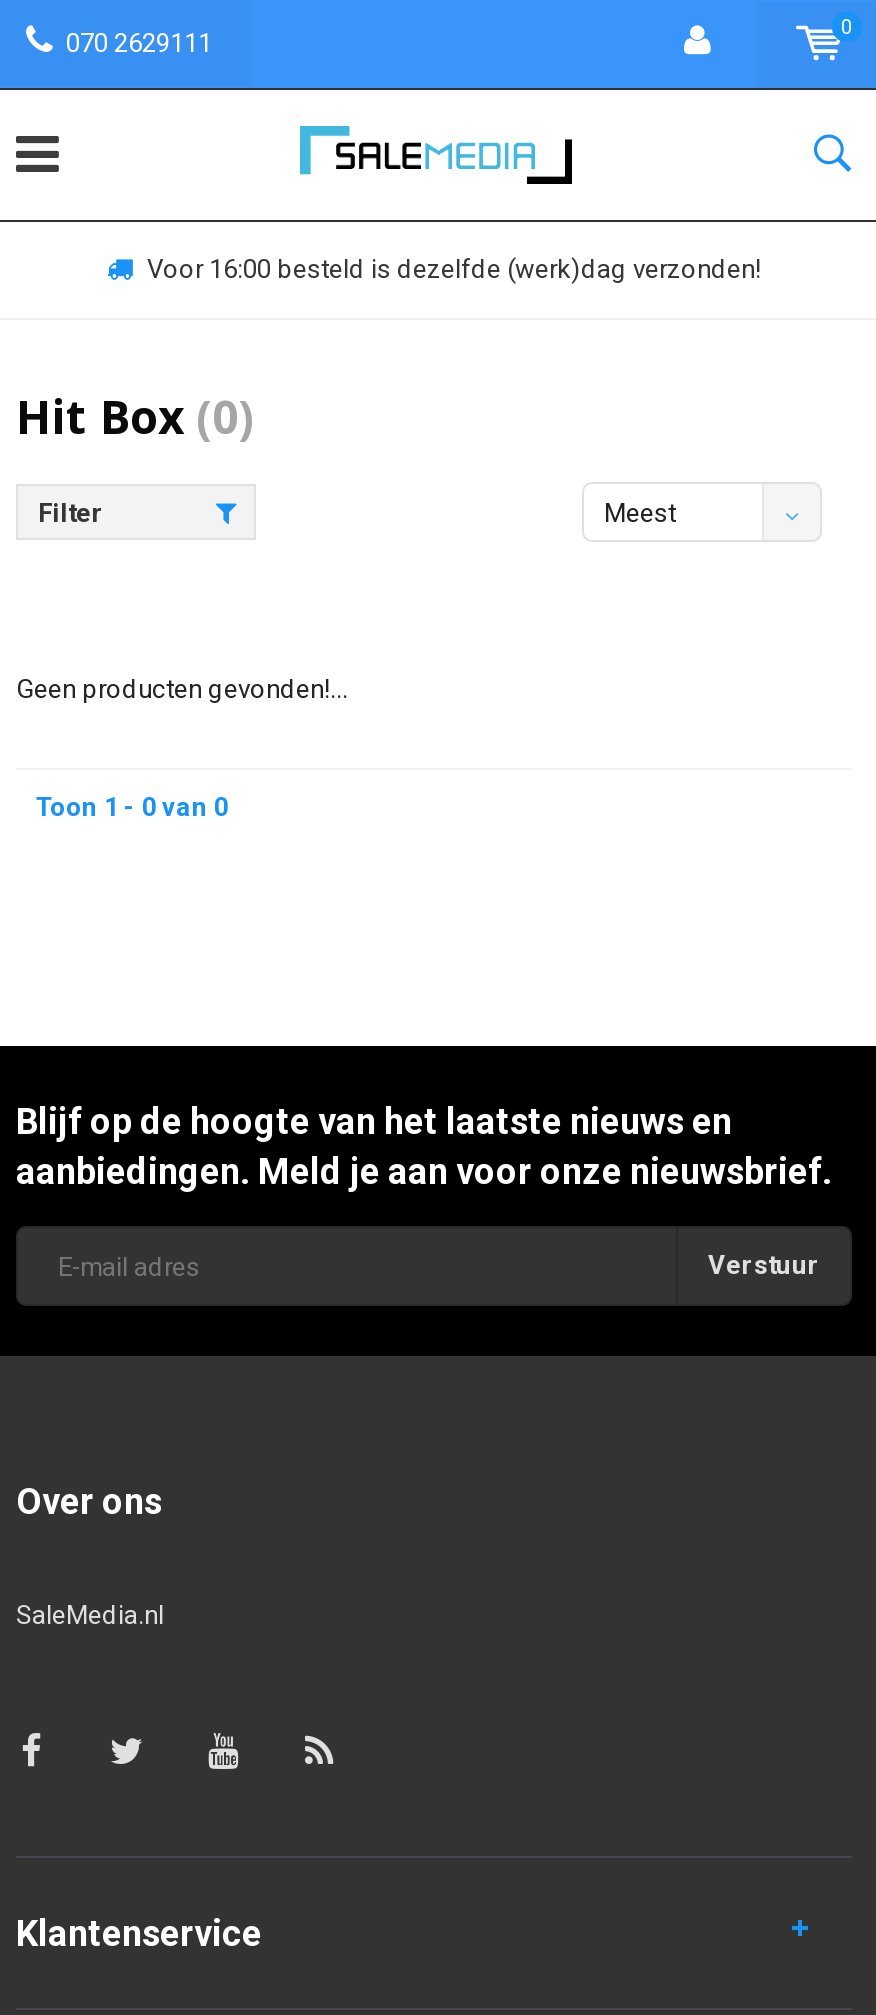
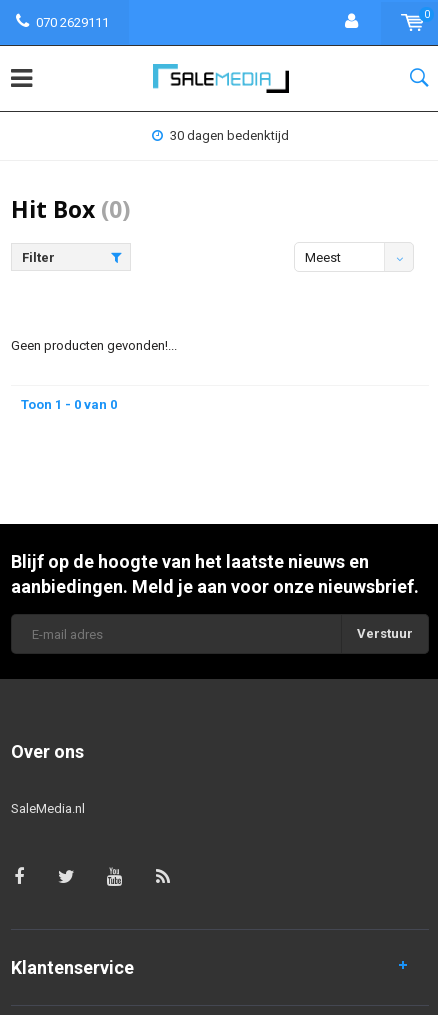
- Voor 16:00 besteld is dezelfde (werk)dag verzonden!
+ 30 dagen bedenktijd
